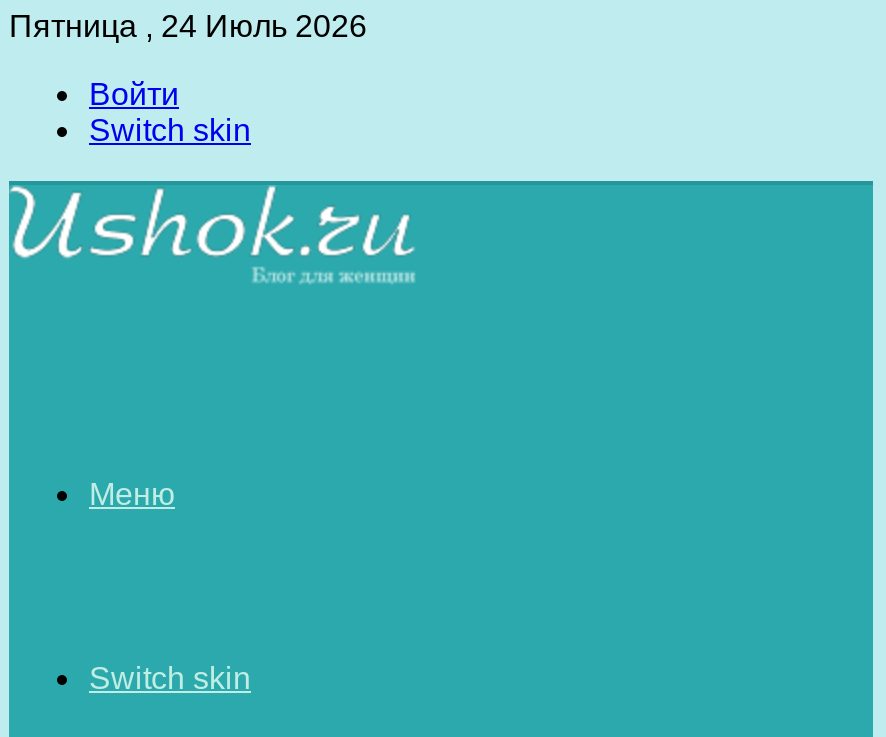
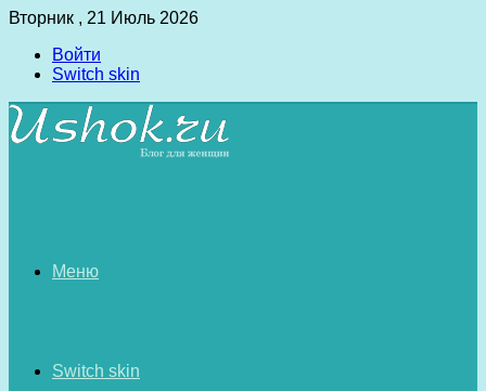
- Пятница , 24 Июль 2026
+ Вторник , 21 Июль 2026
